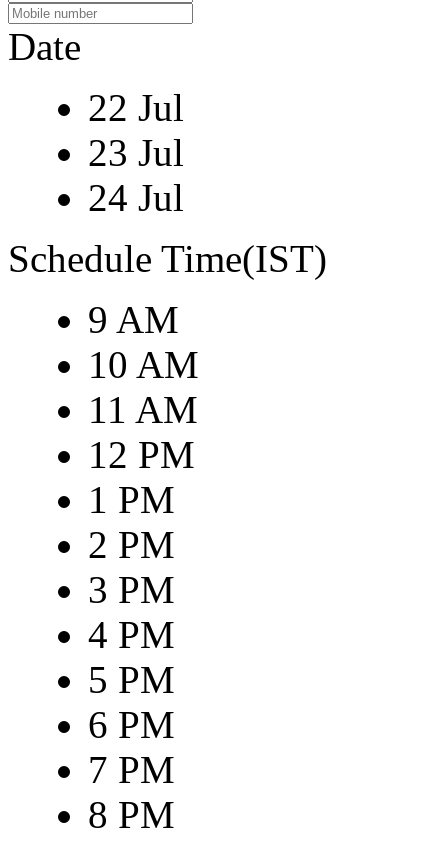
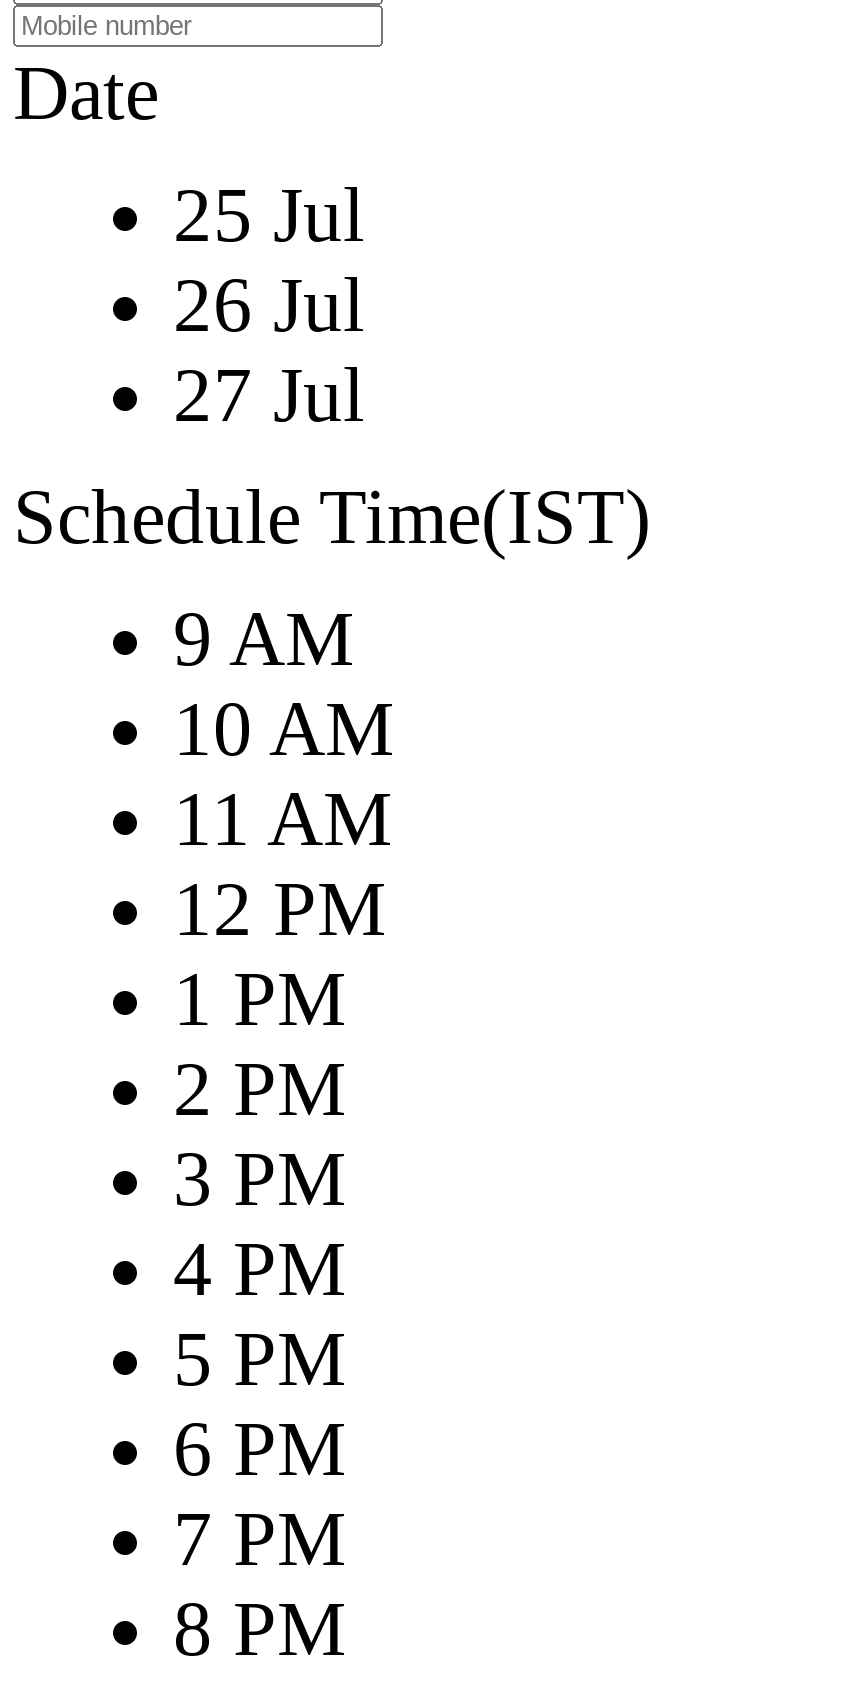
- 22 Jul
+ 25 Jul

- 23 Jul
+ 26 Jul

- 24 Jul
+ 27 Jul
